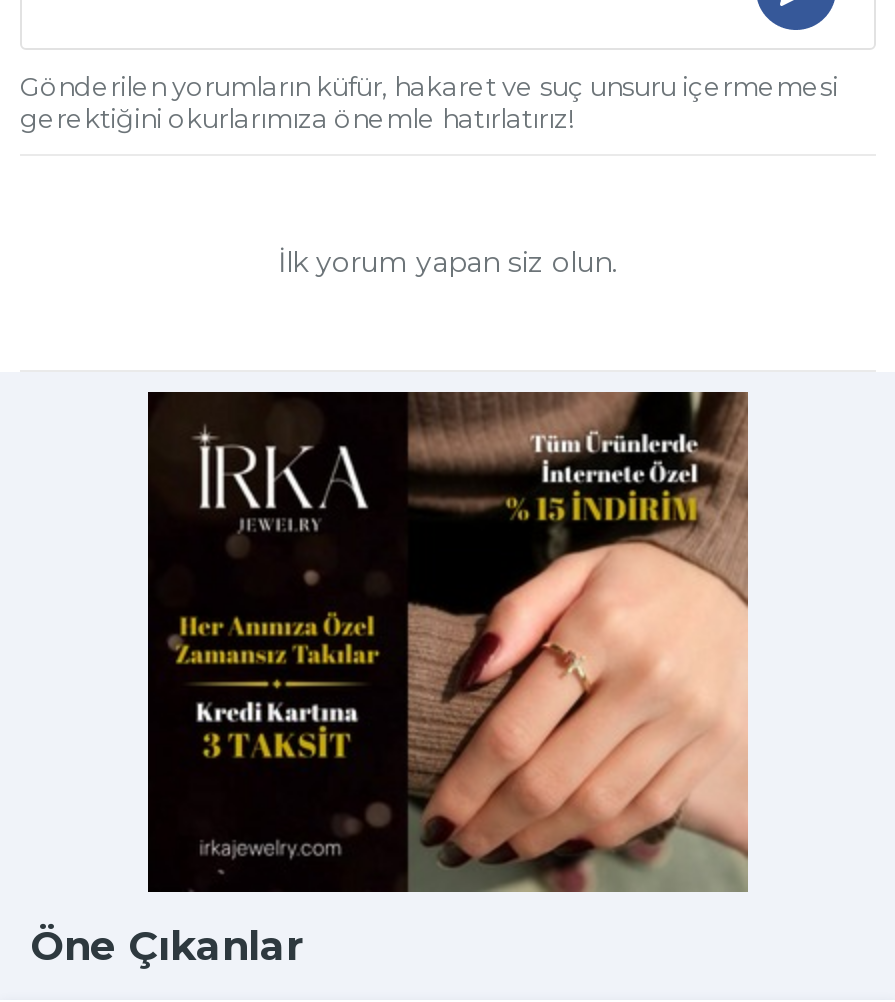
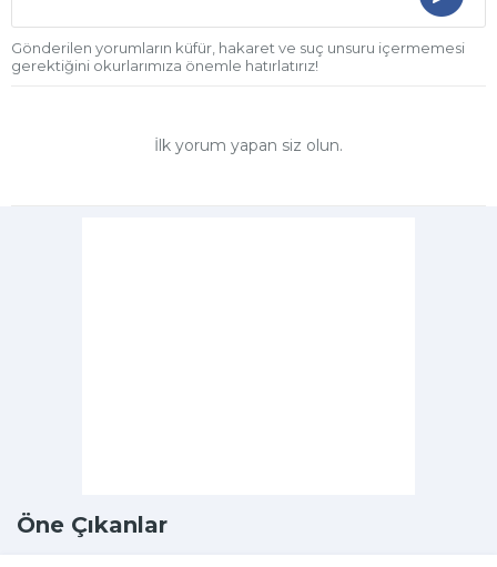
- [image]
